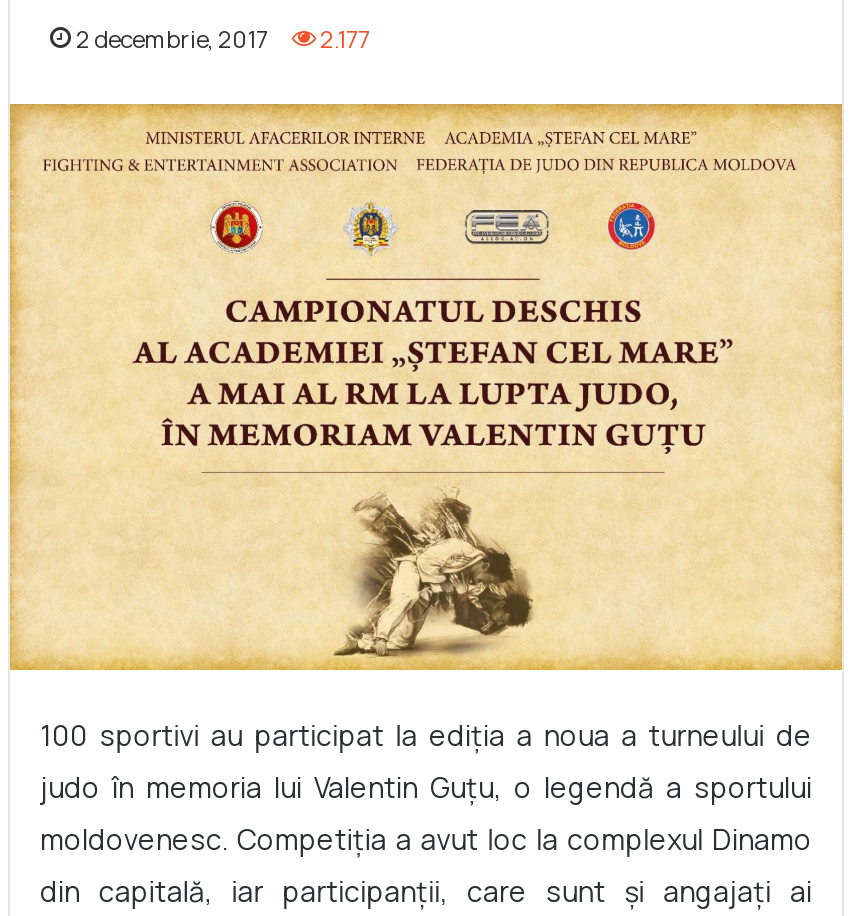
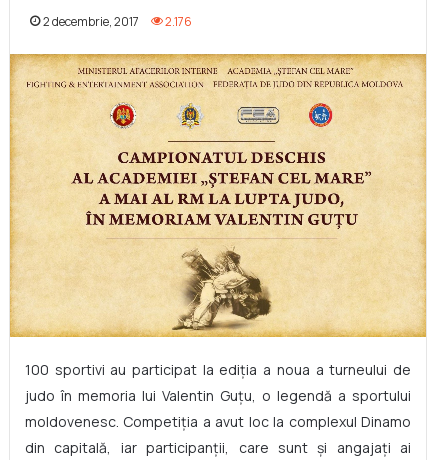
- 2 decembrie, 2017 2.177
+ 2 decembrie, 2017 2.176
